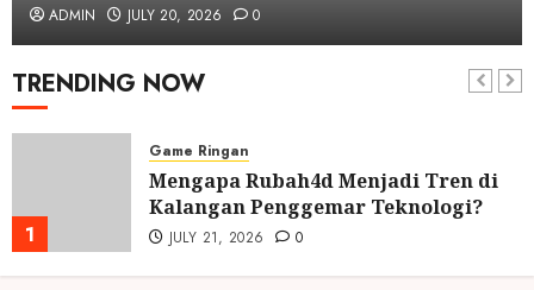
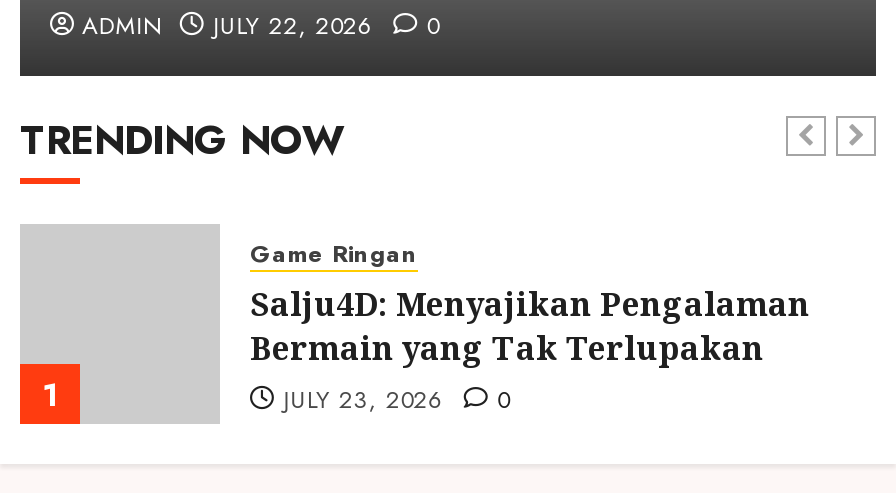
- ADMIN JULY 20, 2026 0
+ ADMIN JULY 22, 2026 0

- Mengapa Rubah4d Menjadi Tren di
- Kalangan Penggemar Teknologi?
- JULY 21, 2026
+ Salju4D: Menyajikan Pengalaman
+ Bermain yang Tak Terlupakan
+ JULY 23, 2026
